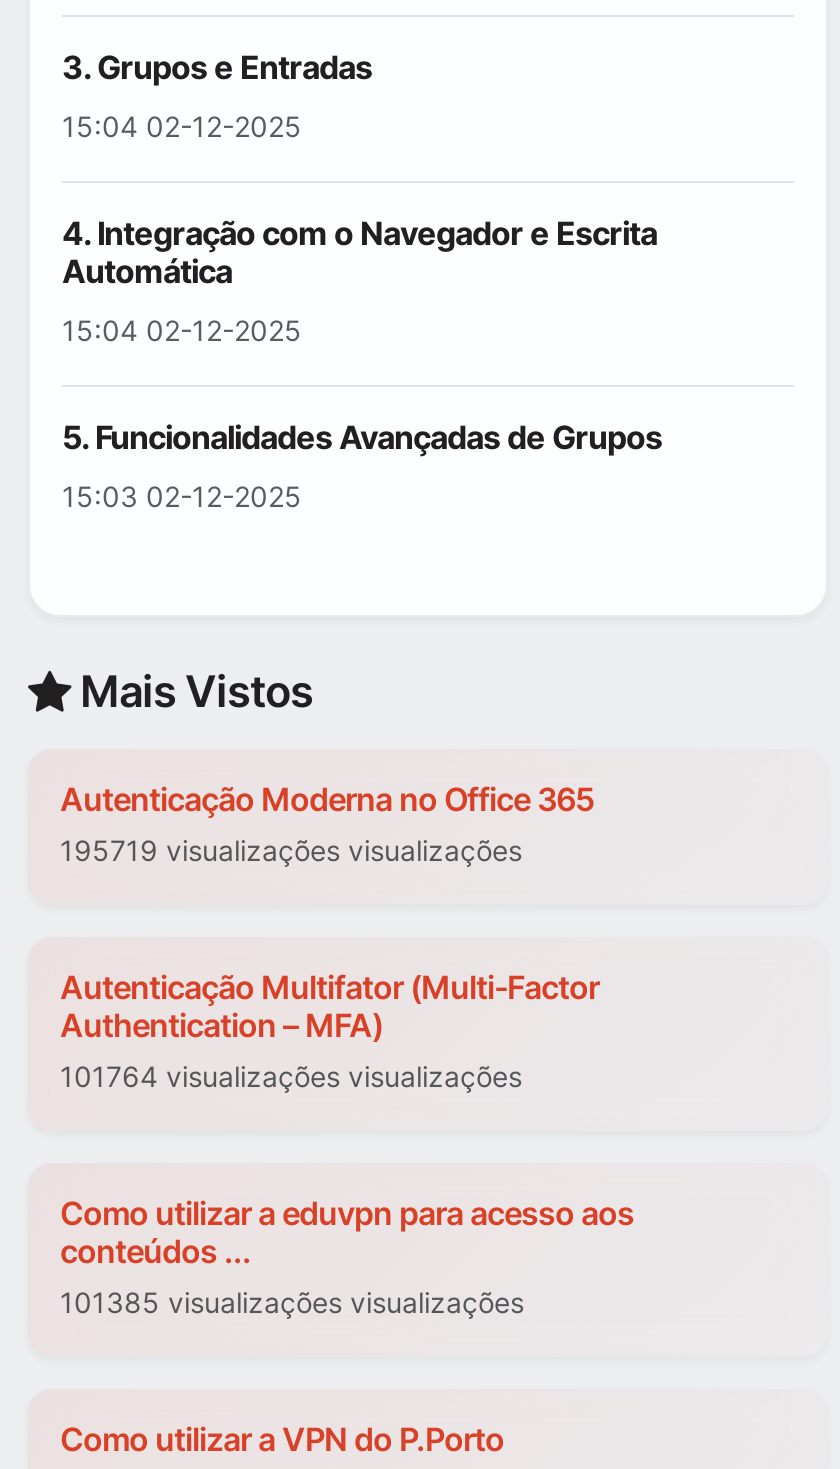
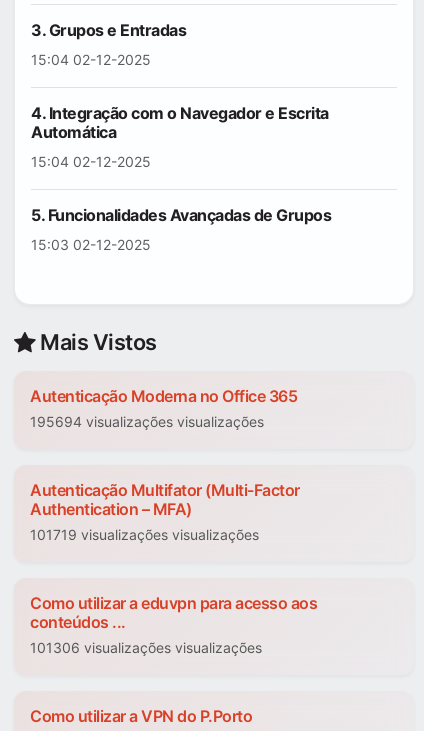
- 195719 visualizações visualizações
+ 195694 visualizações visualizações

- 101764 visualizações visualizações
+ 101719 visualizações visualizações

- 101385 visualizações visualizações
+ 101306 visualizações visualizações
